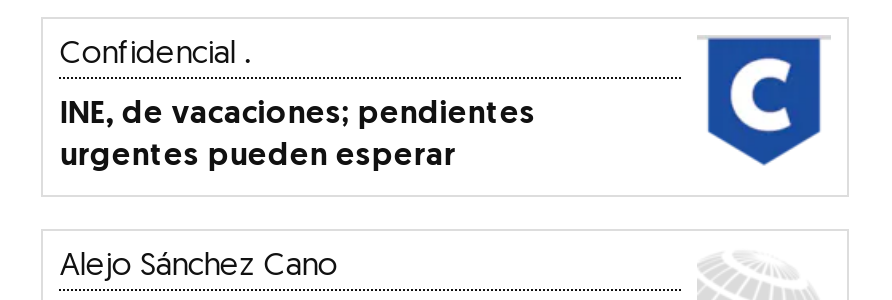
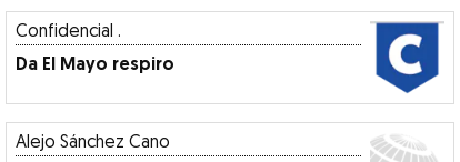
- INE, de vacaciones; pendientes
- urgentes pueden esperar
+ Da El Mayo respiro
